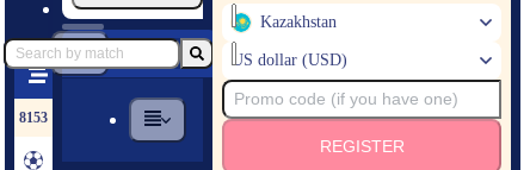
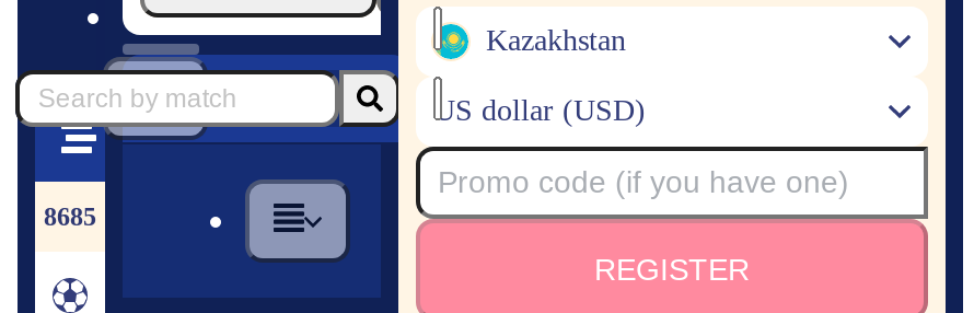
- 8153
+ 8685
